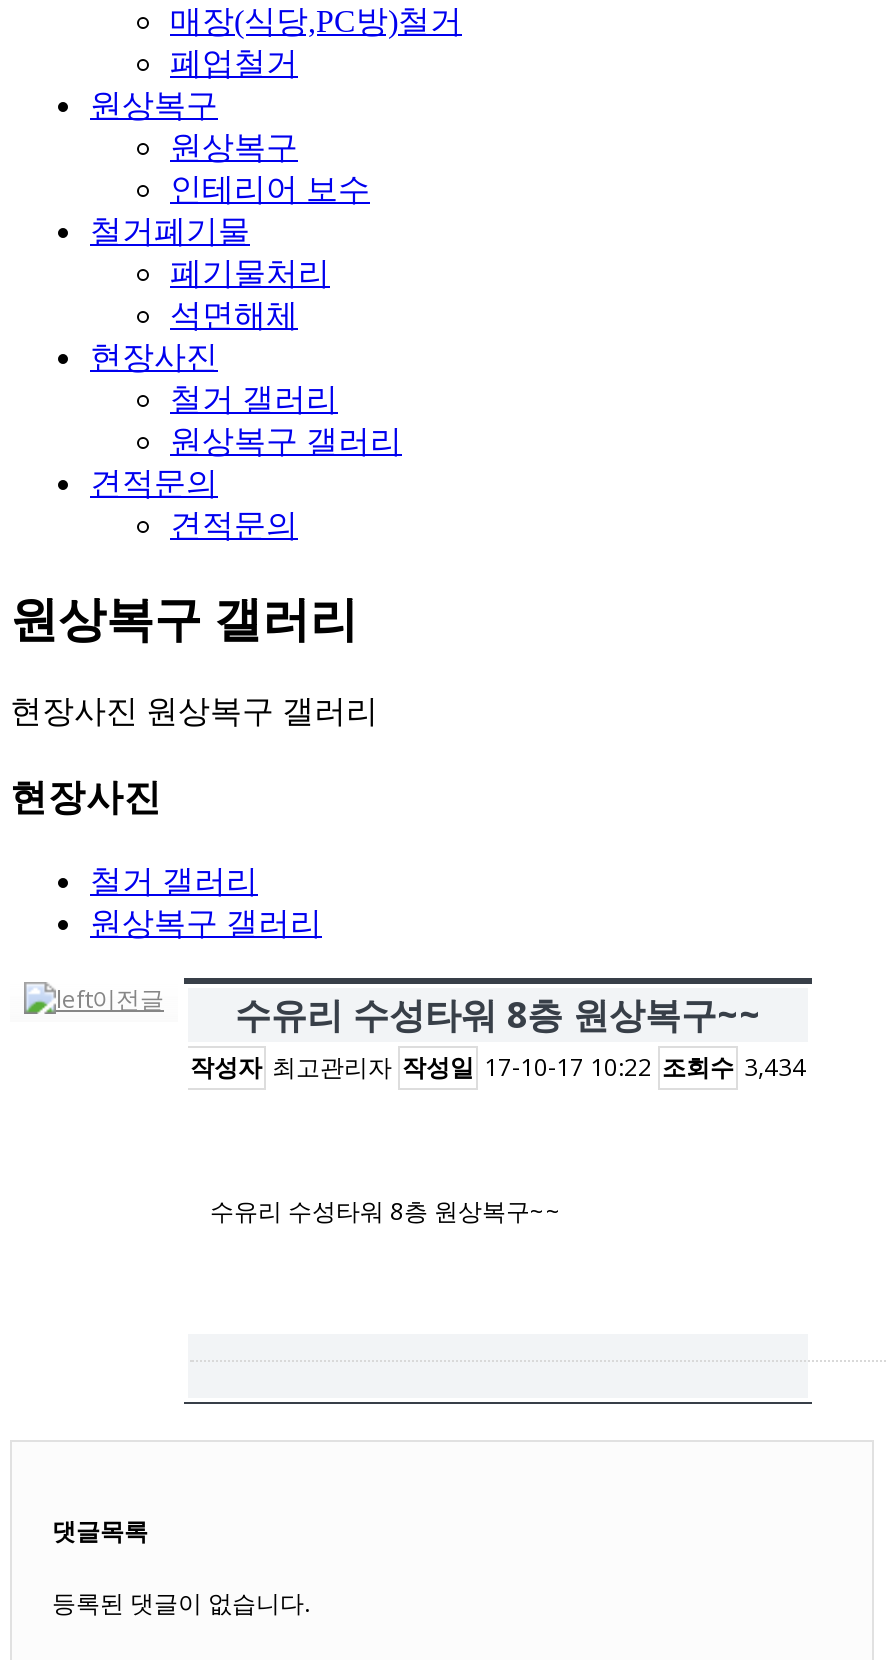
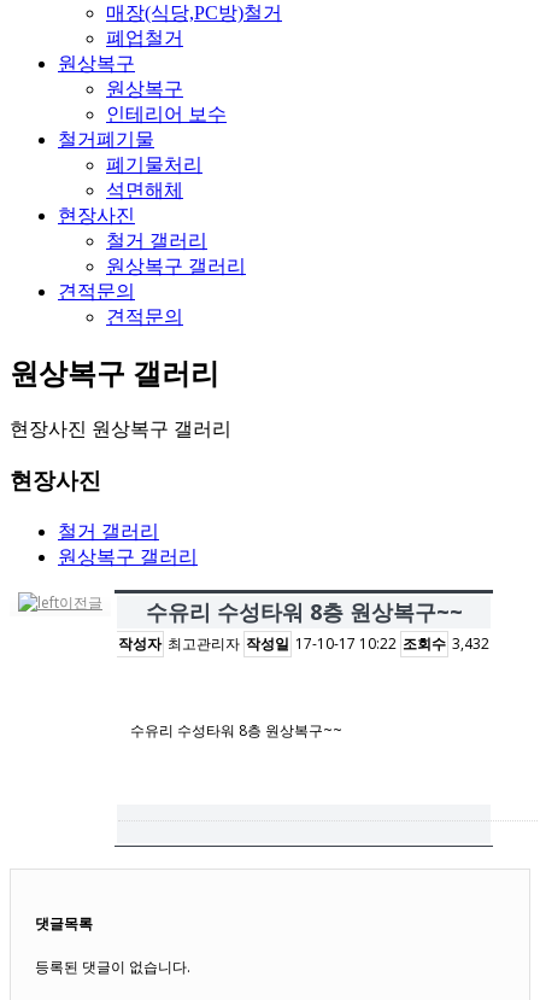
- 작성자 최고관리자 작성일 17-10-17 10:22 조회수 3,434
+ 작성자 최고관리자 작성일 17-10-17 10:22 조회수 3,432
